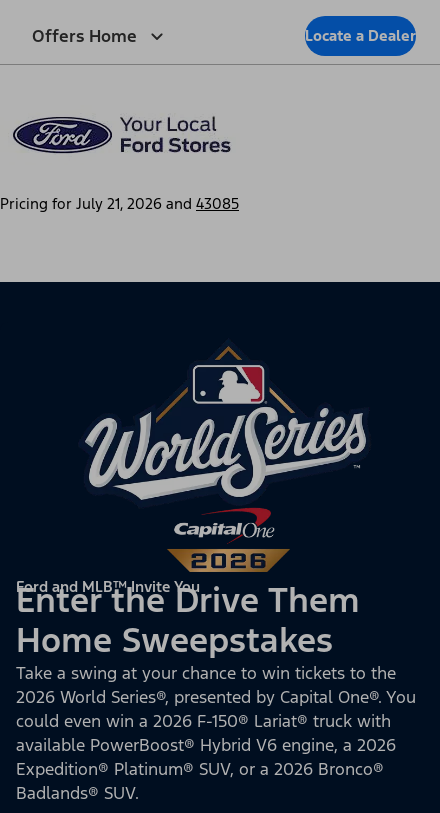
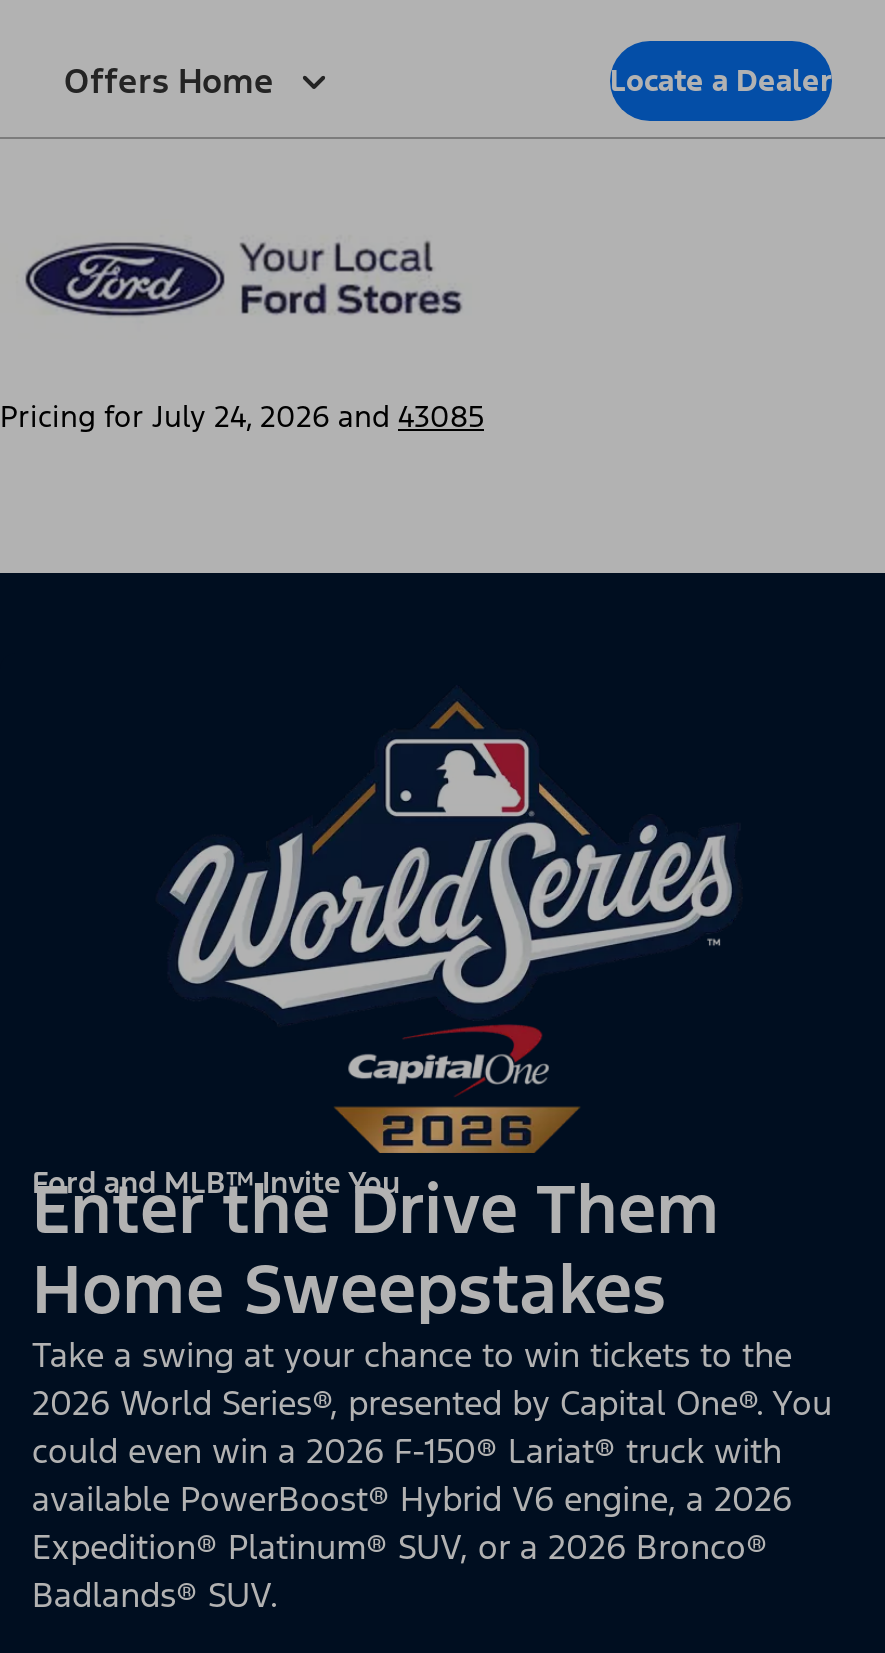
- Pricing for July 21, 2026 and 43085
+ Pricing for July 24, 2026 and 43085
